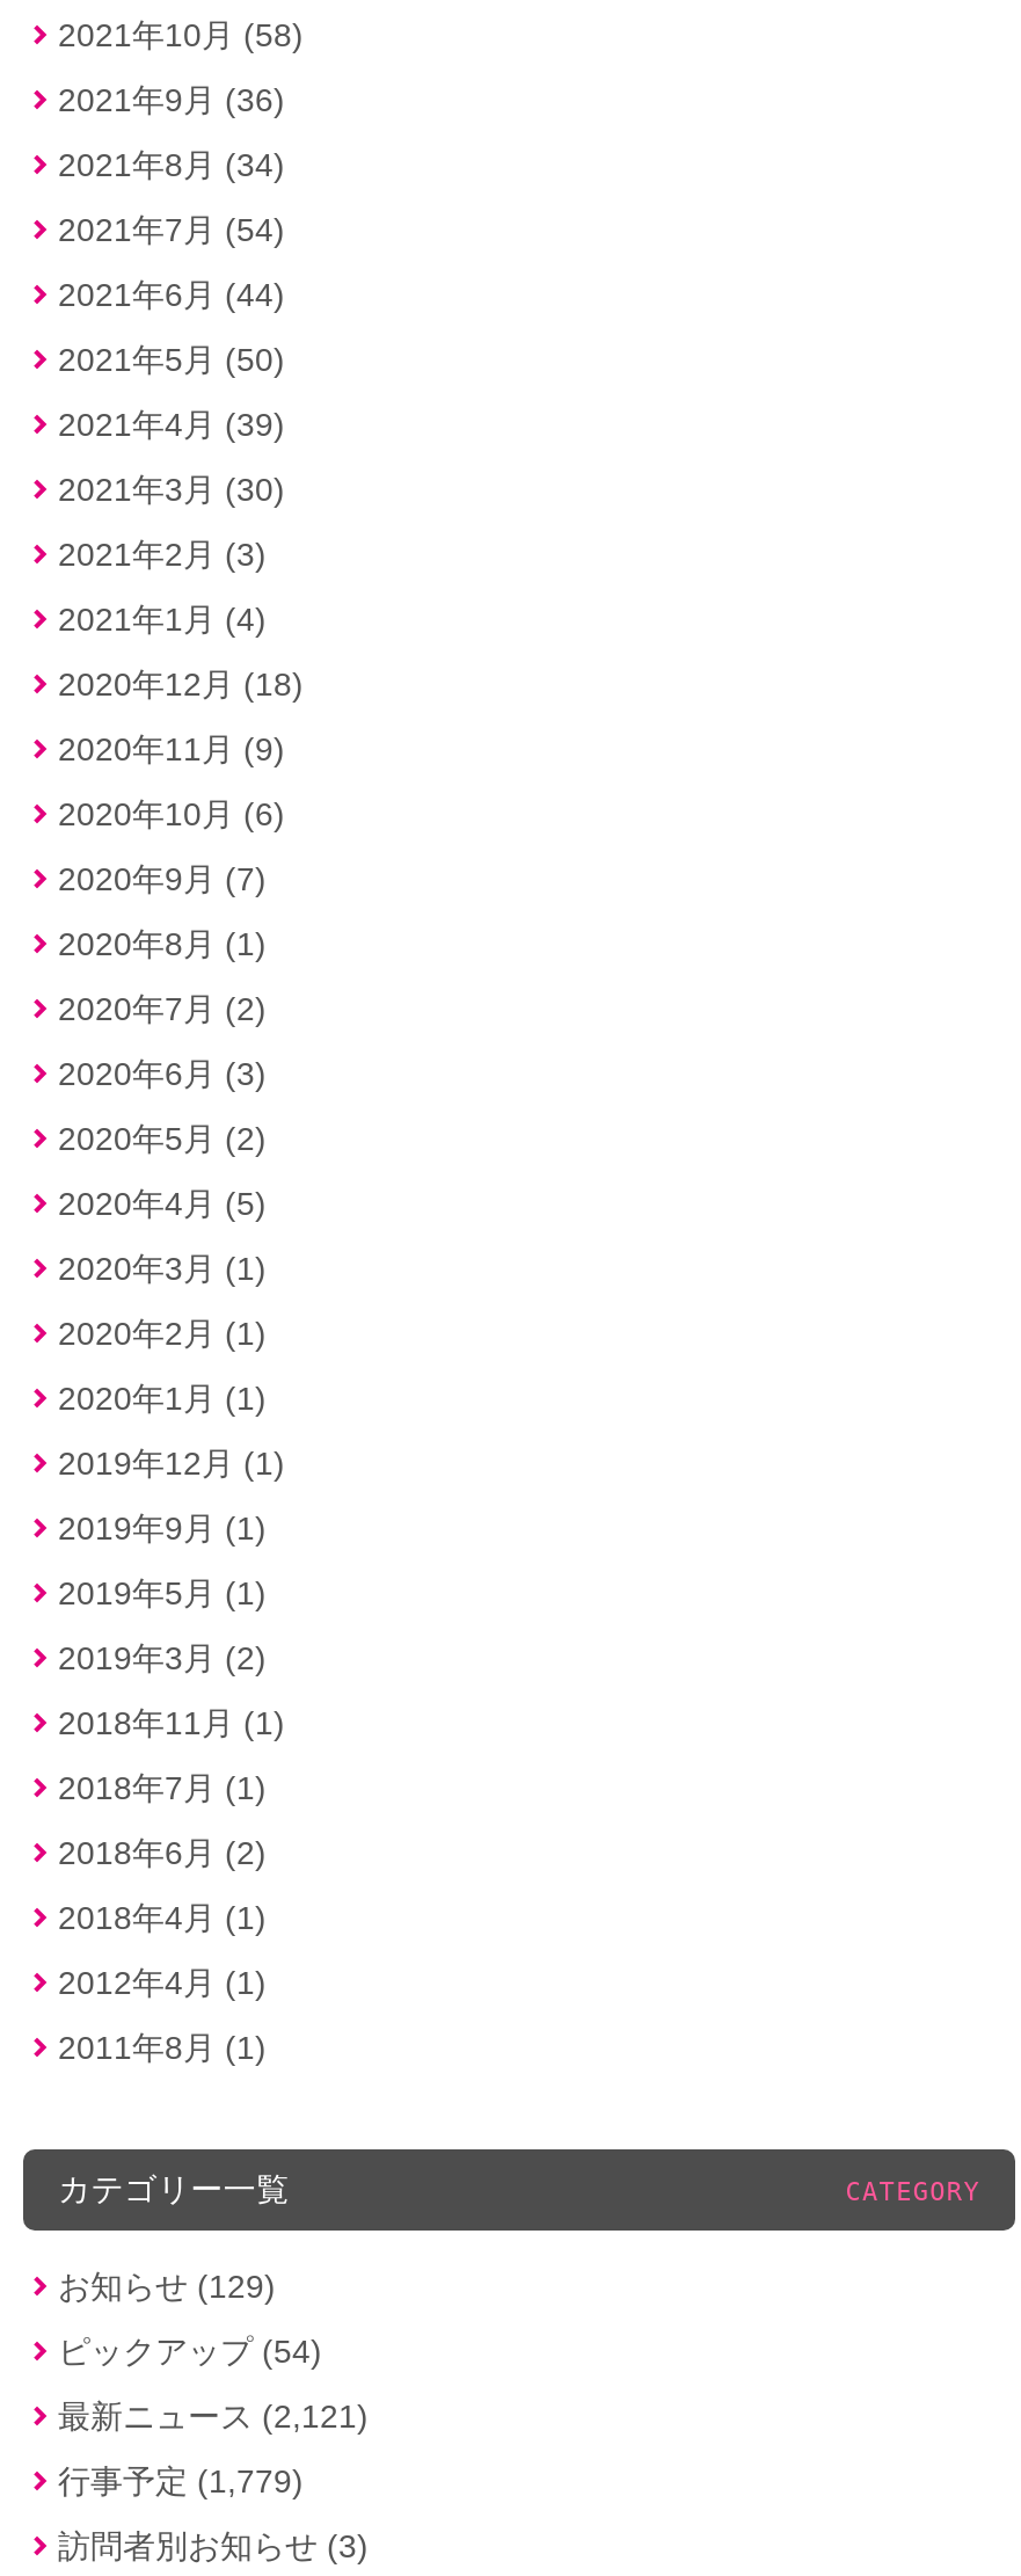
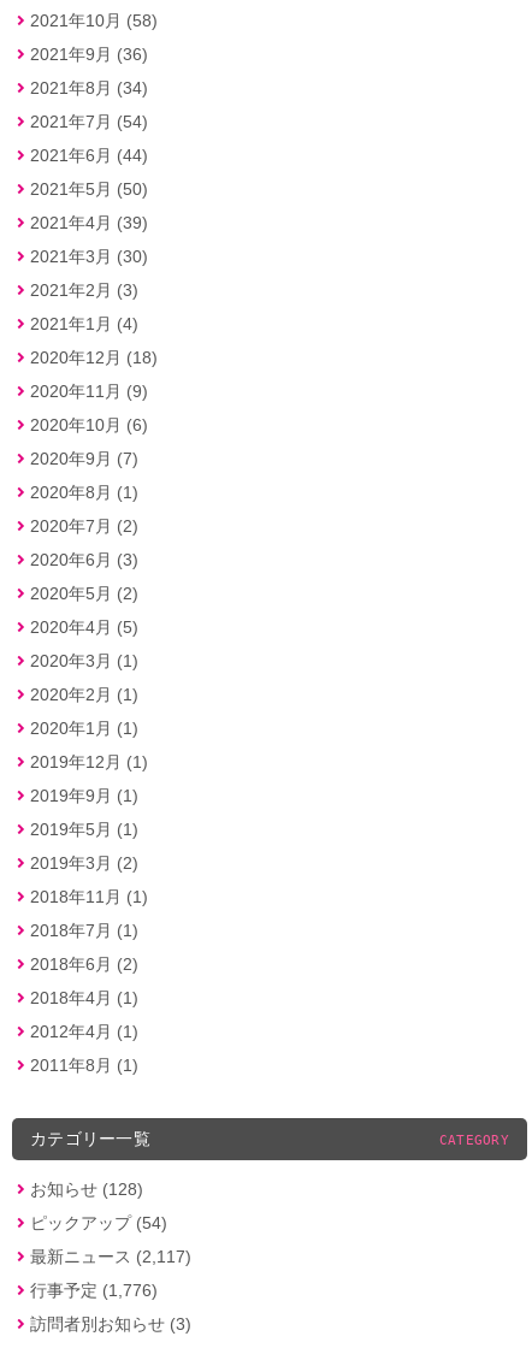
- お知らせ (129)
+ お知らせ (128)

- 最新ニュース (2,121)
+ 最新ニュース (2,117)

- 行事予定 (1,779)
+ 行事予定 (1,776)
